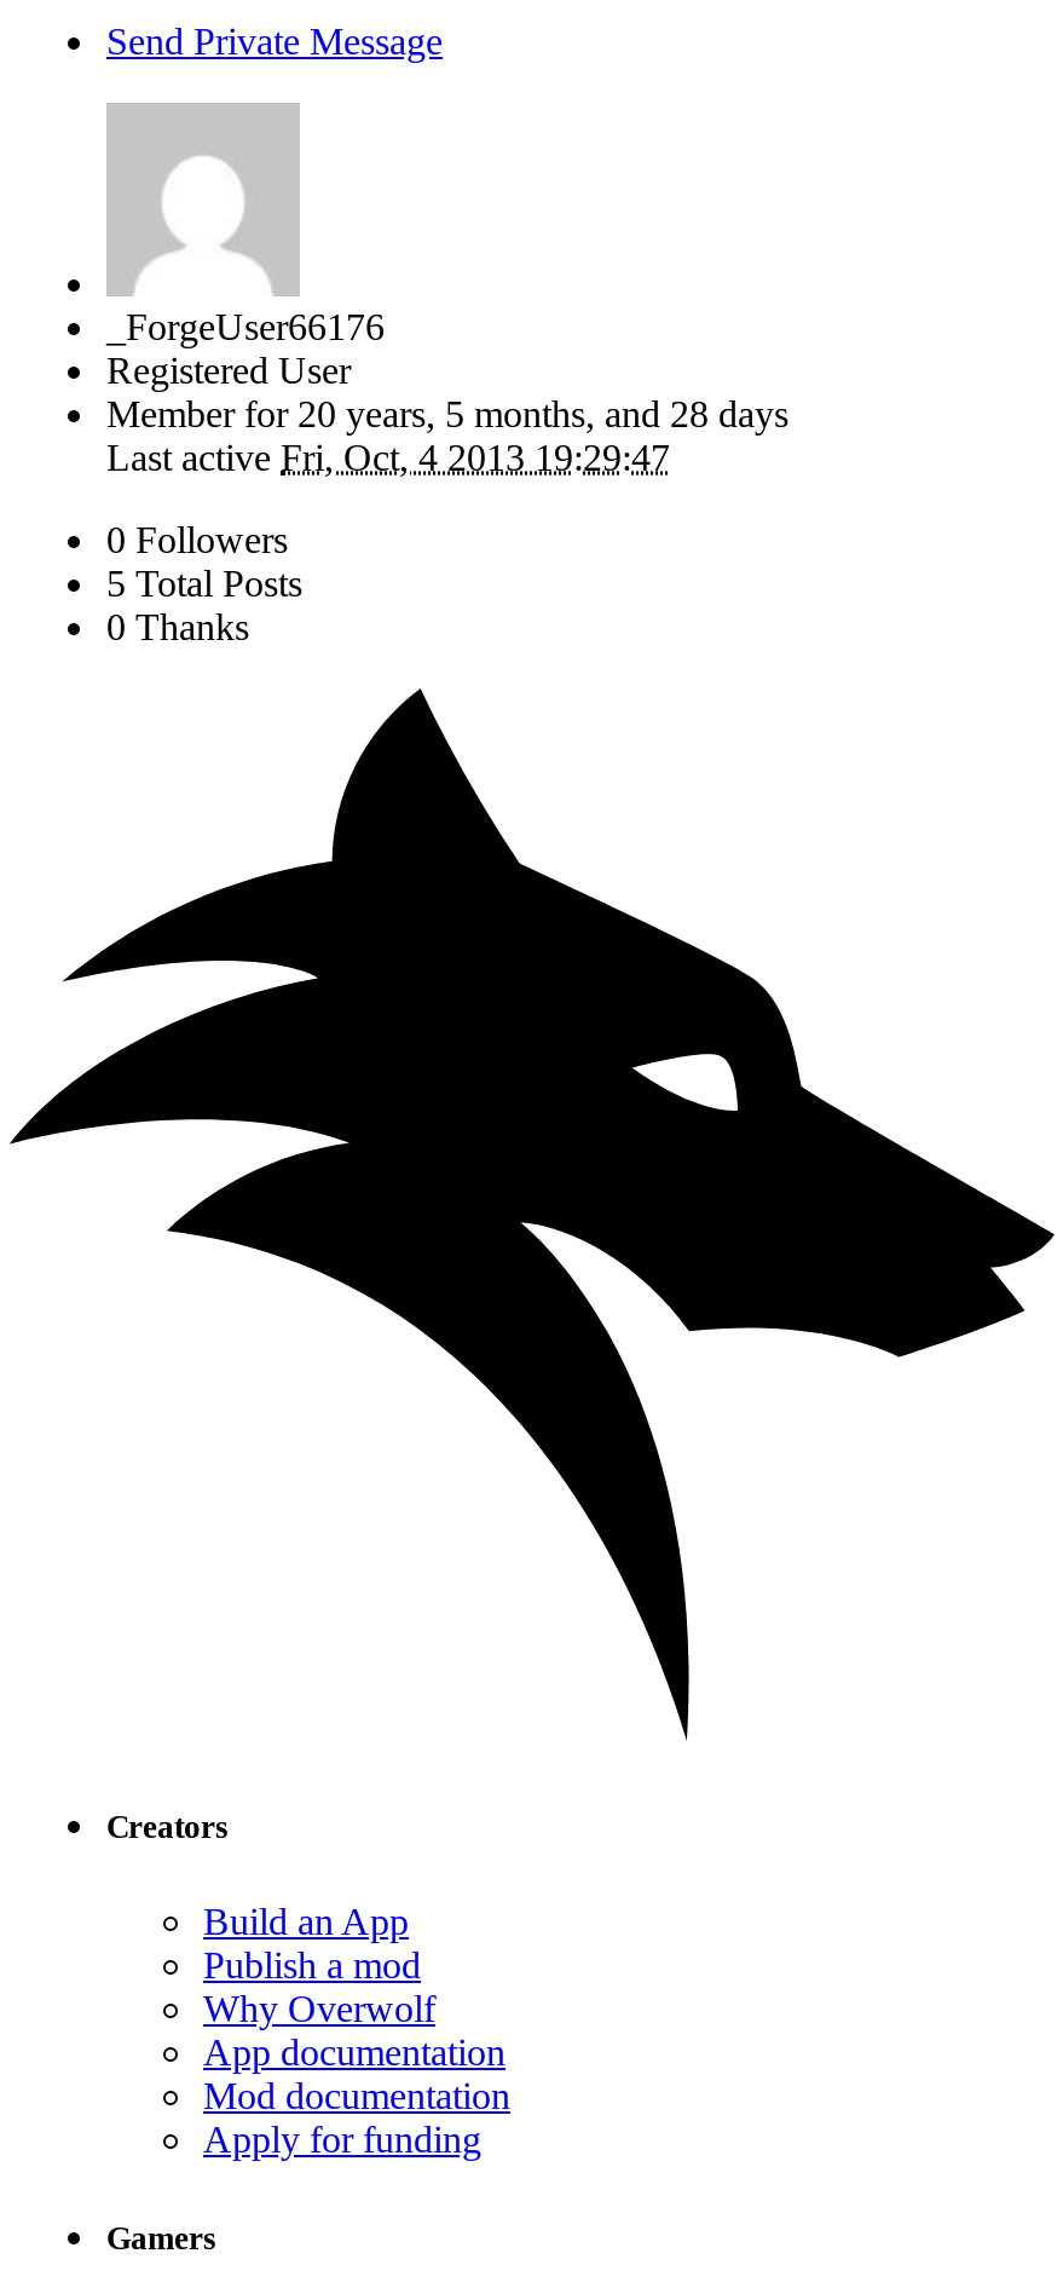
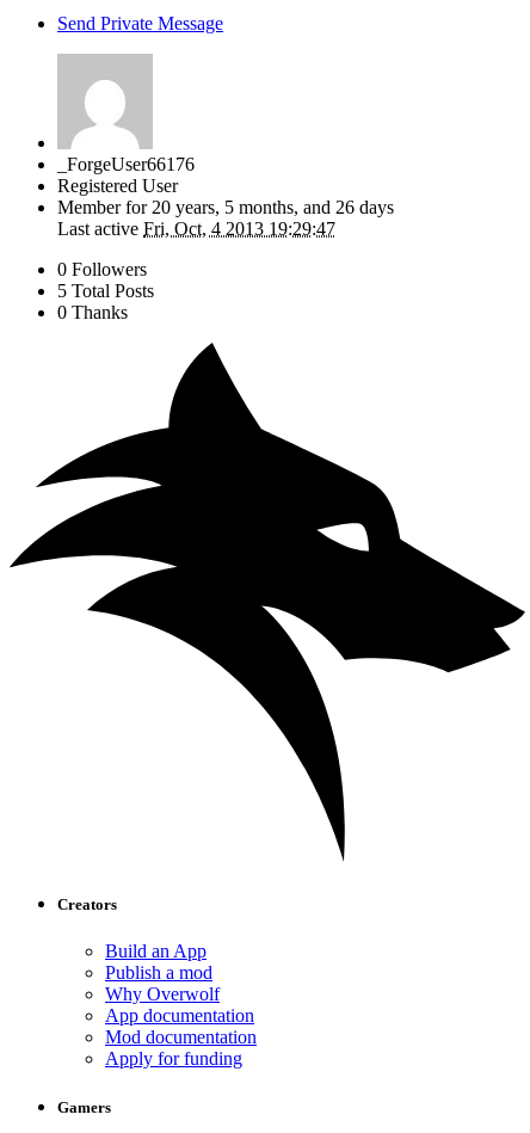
- Member for 20 years, 5 months, and 28 days
+ Member for 20 years, 5 months, and 26 days
